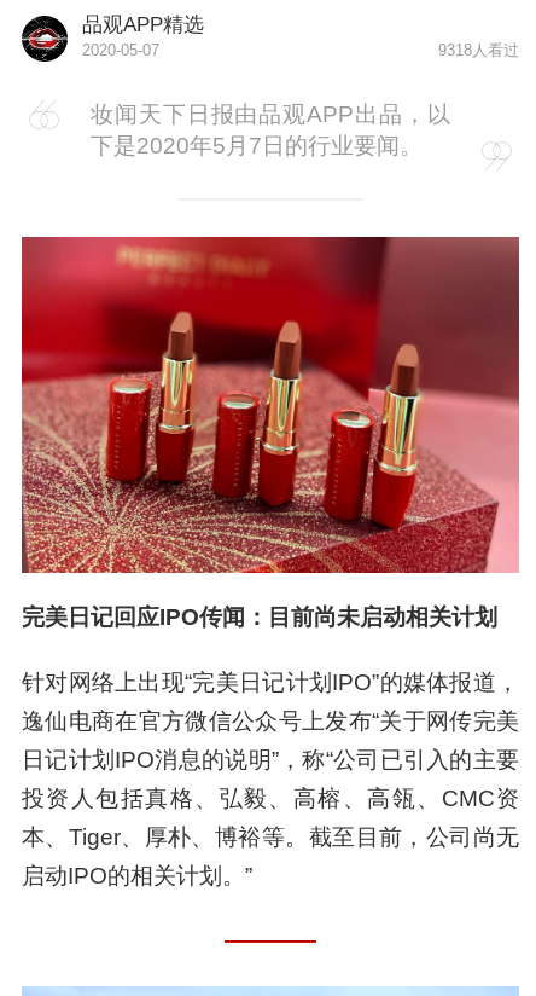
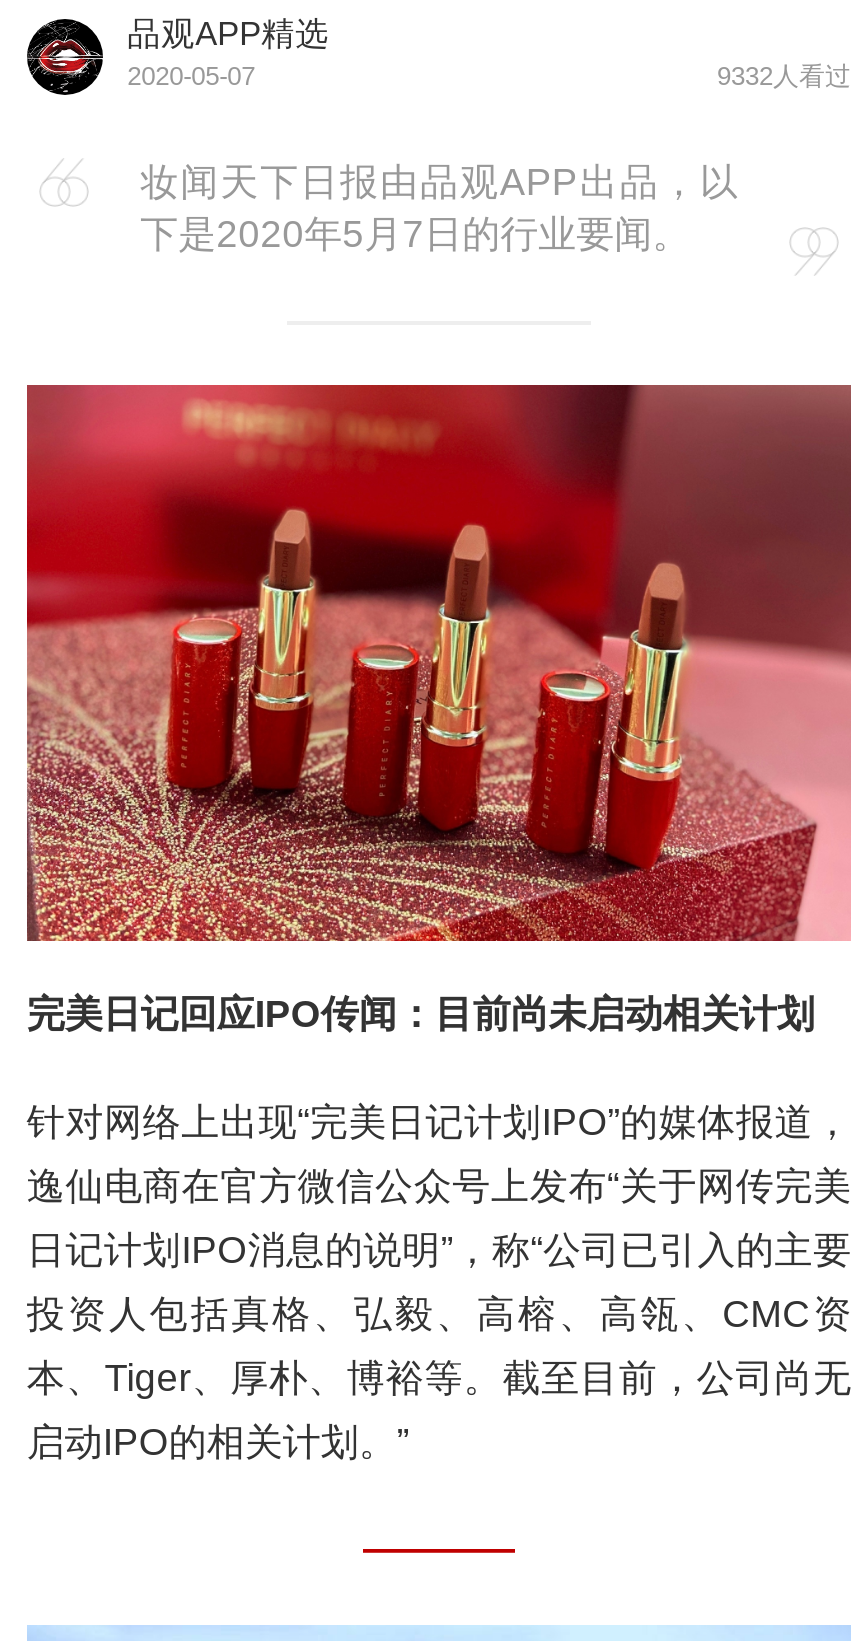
- 9318人看过
+ 9332人看过
